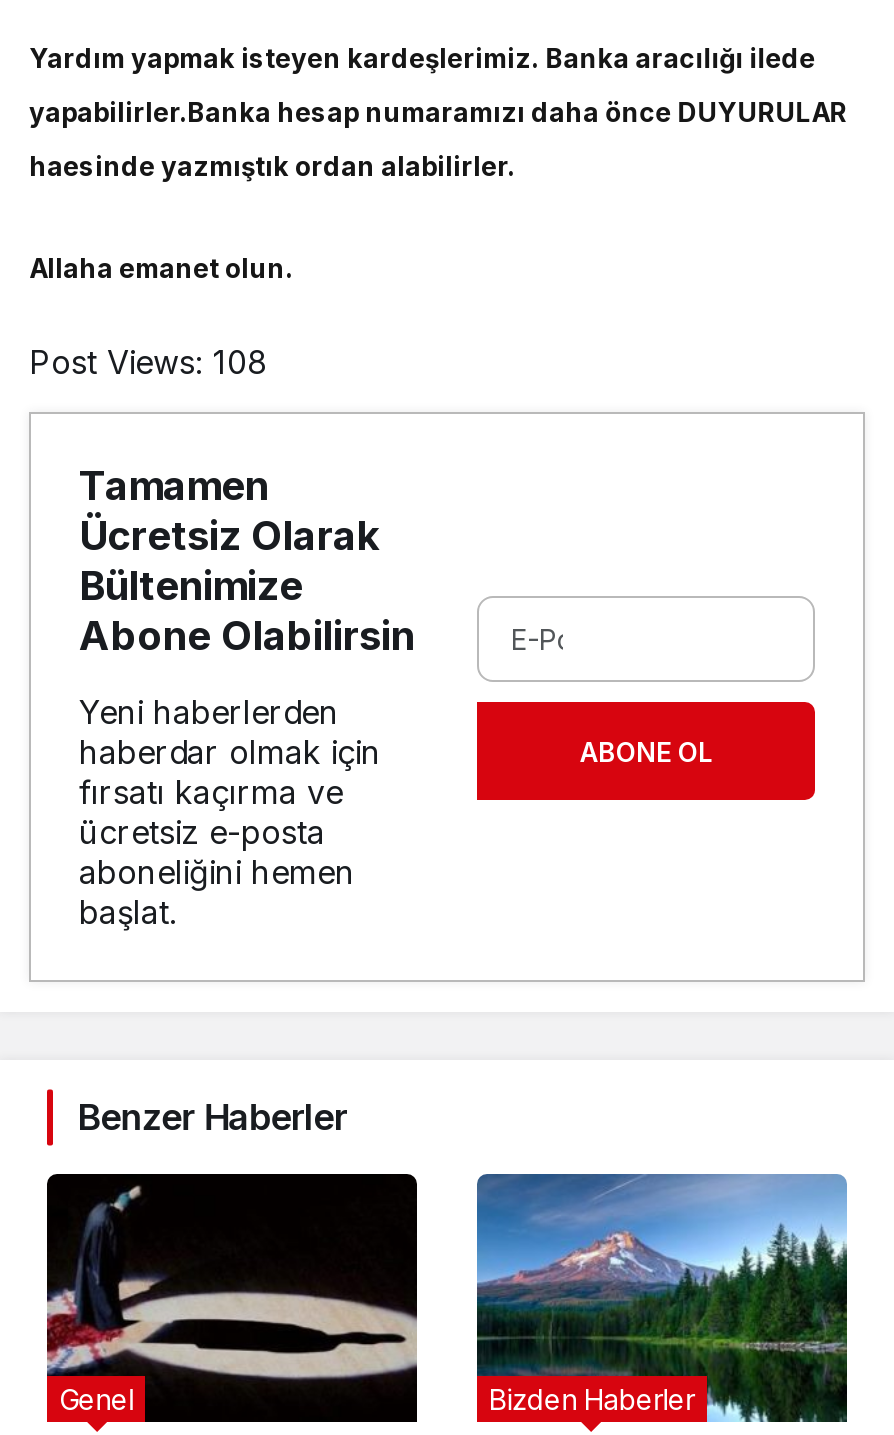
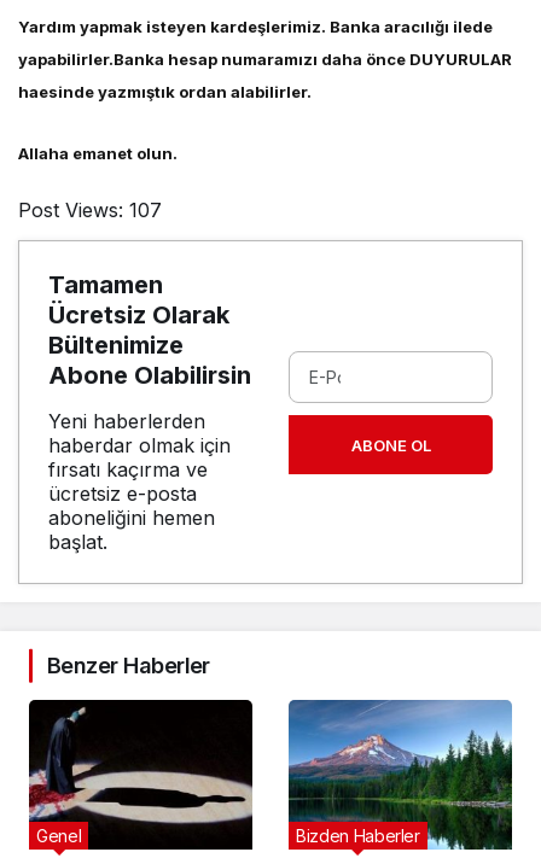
- Post Views: 108
+ Post Views: 107
